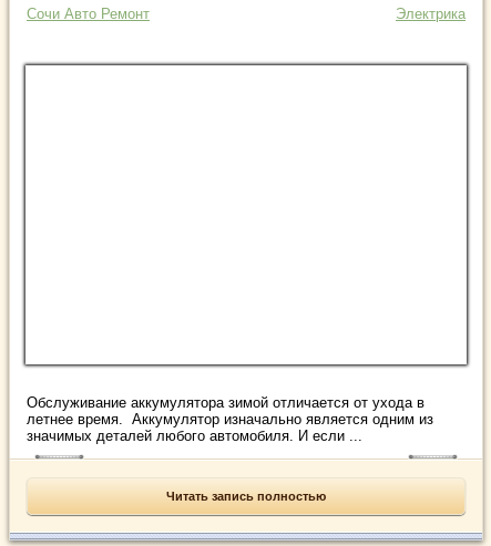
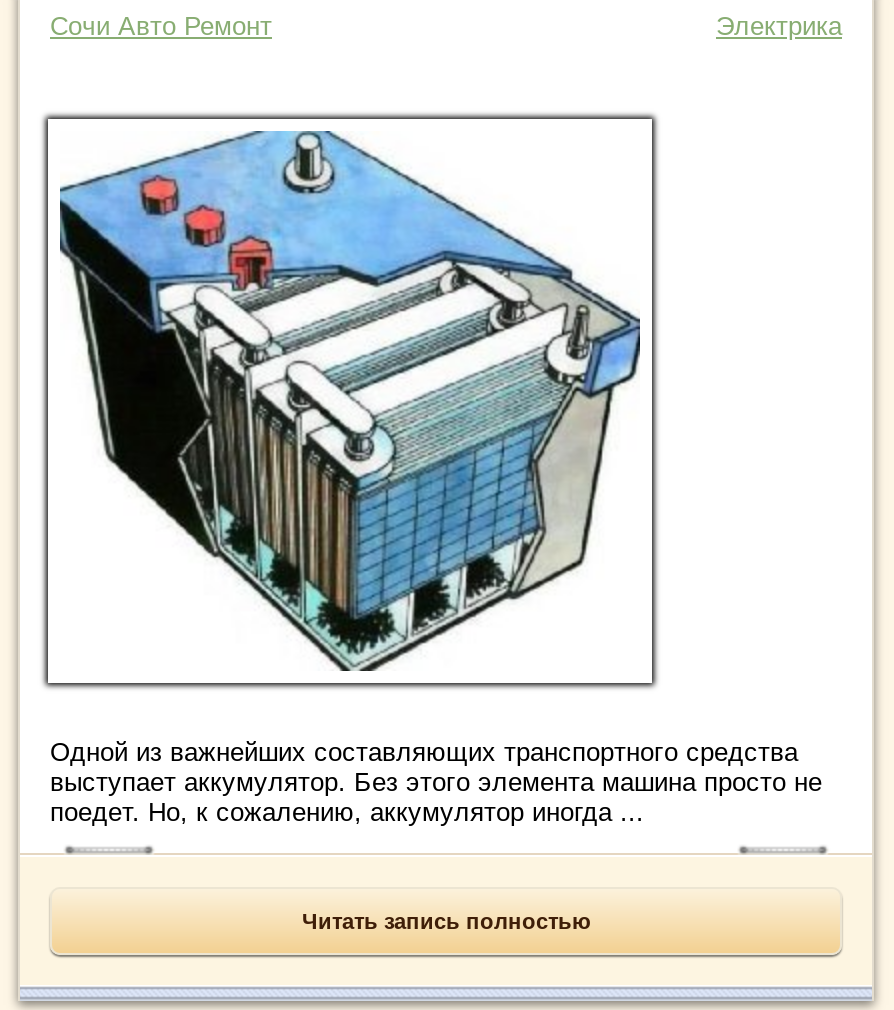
+ [image]

- Обслуживание аккумулятора зимой отличается от ухода в
- летнее время. Аккумулятор изначально является одним из
- значимых деталей любого автомобиля. И если ...
+ Одной из важнейших составляющих транспортного средства
+ выступает аккумулятор. Без этого элемента машина просто не
+ поедет. Но, к сожалению, аккумулятор иногда ...
